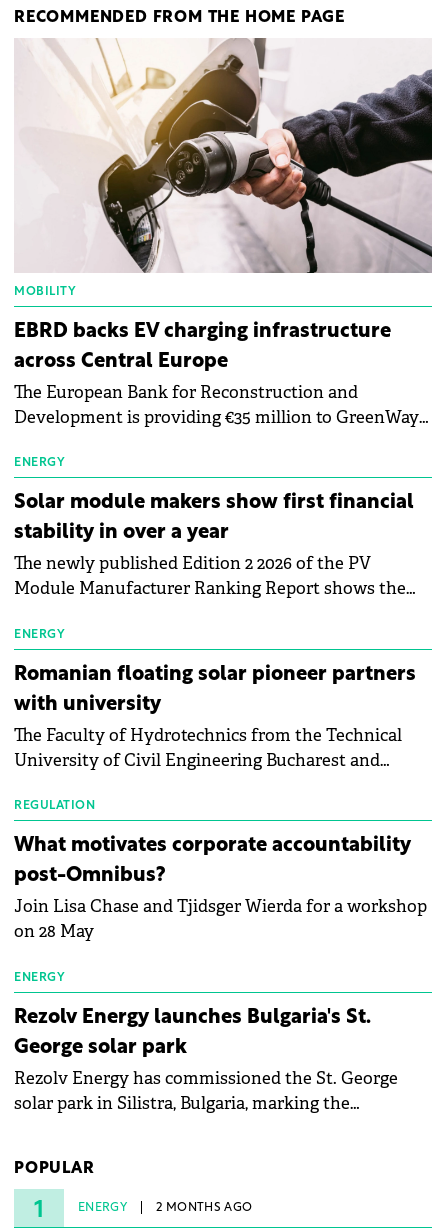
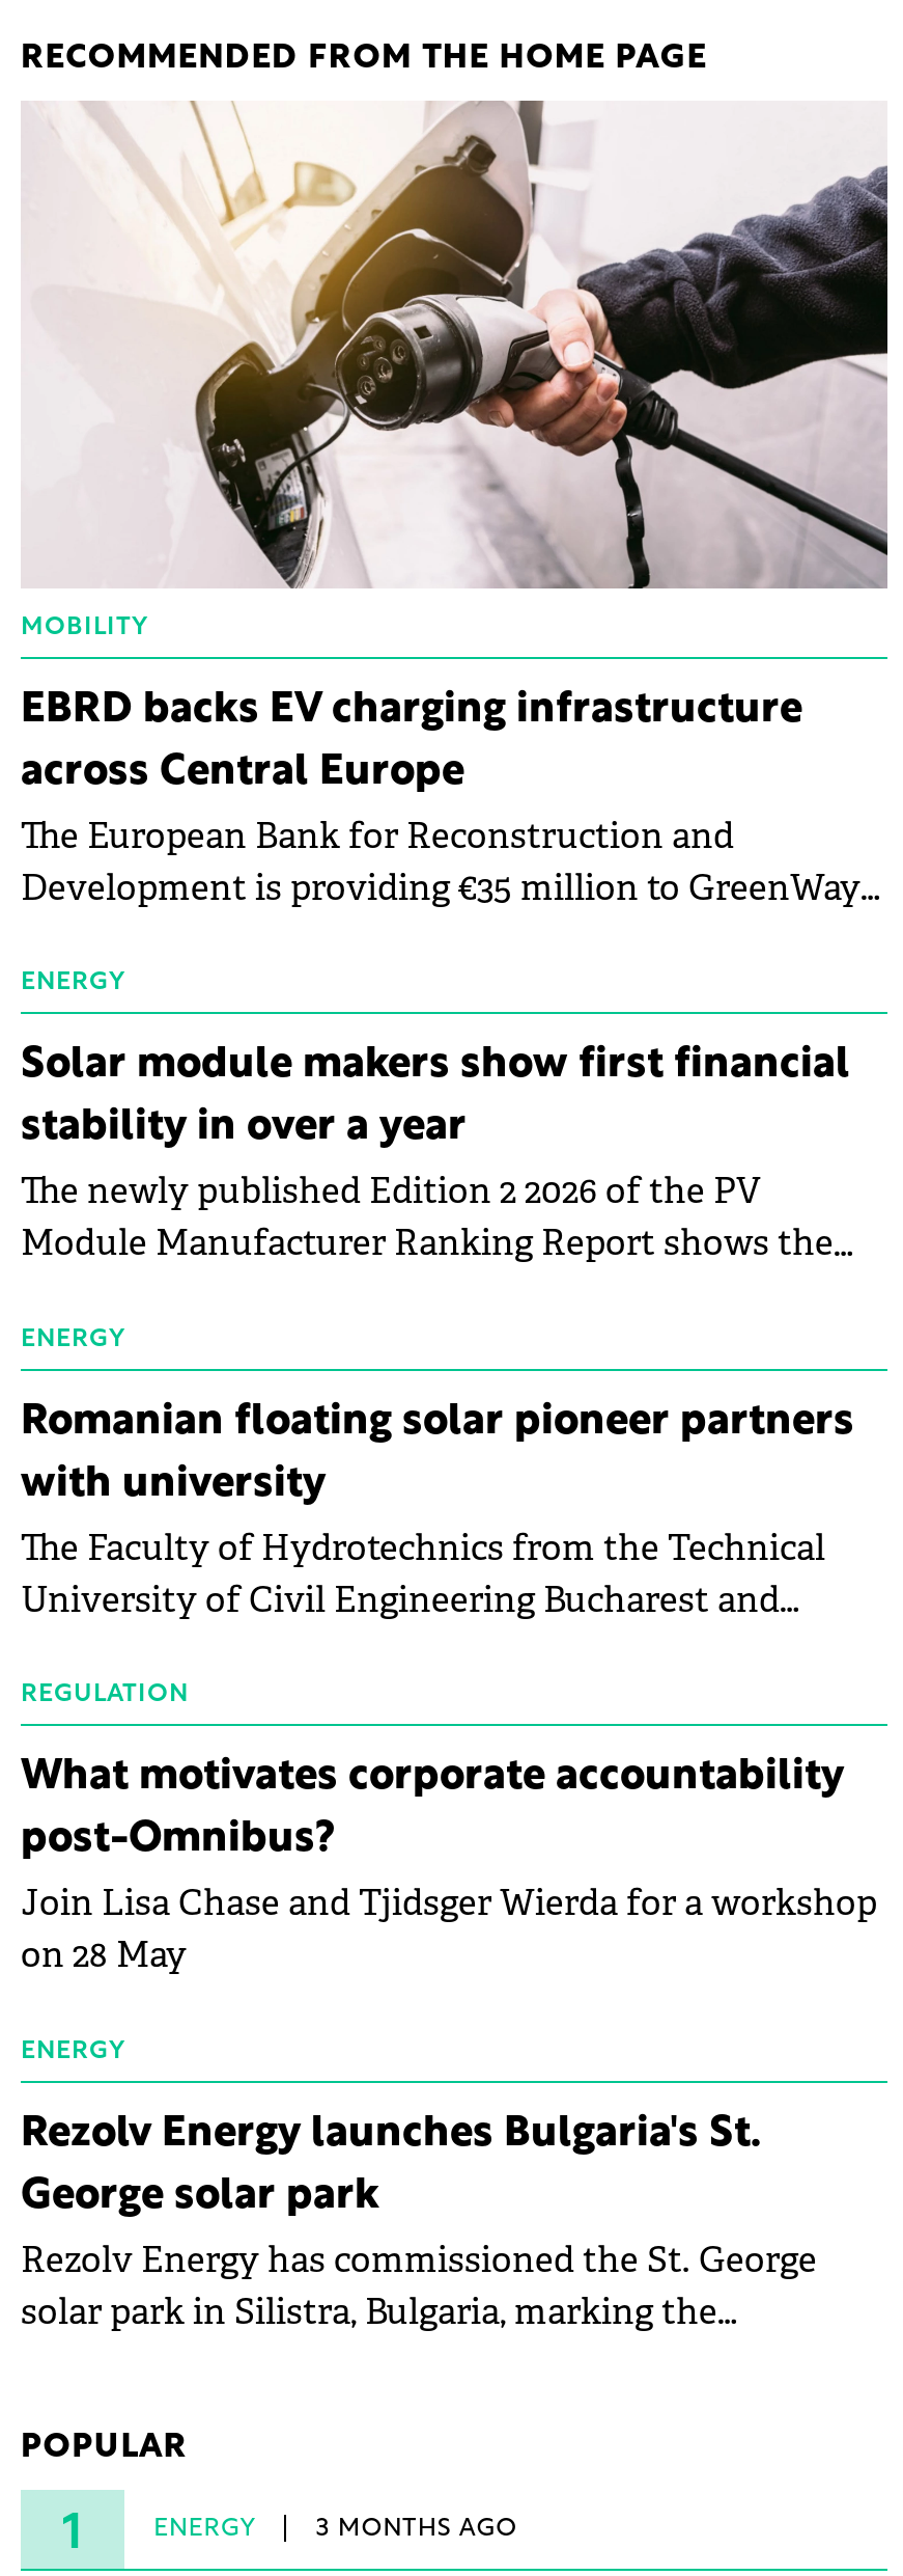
- 2 MONTHS AGO
+ 3 MONTHS AGO
